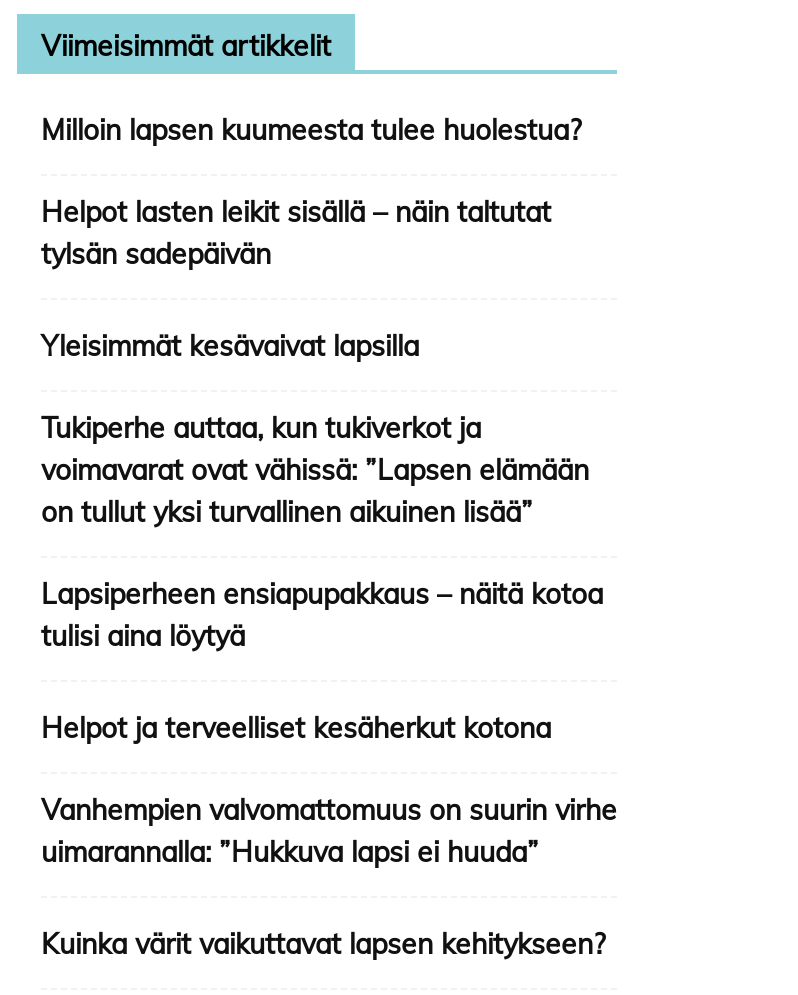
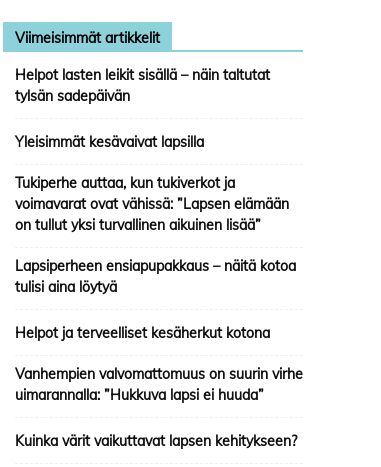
- Milloin lapsen kuumeesta tulee huolestua?
